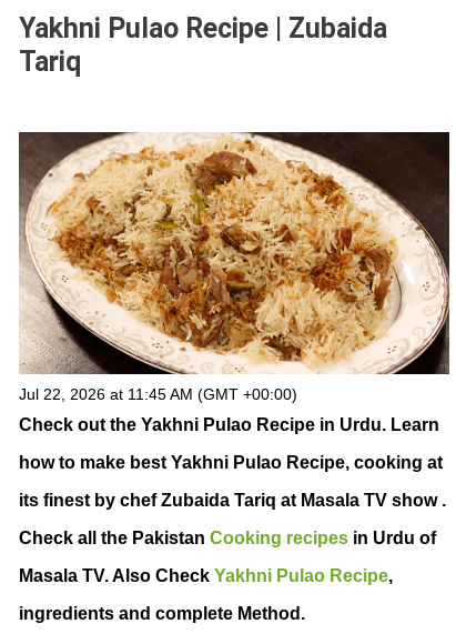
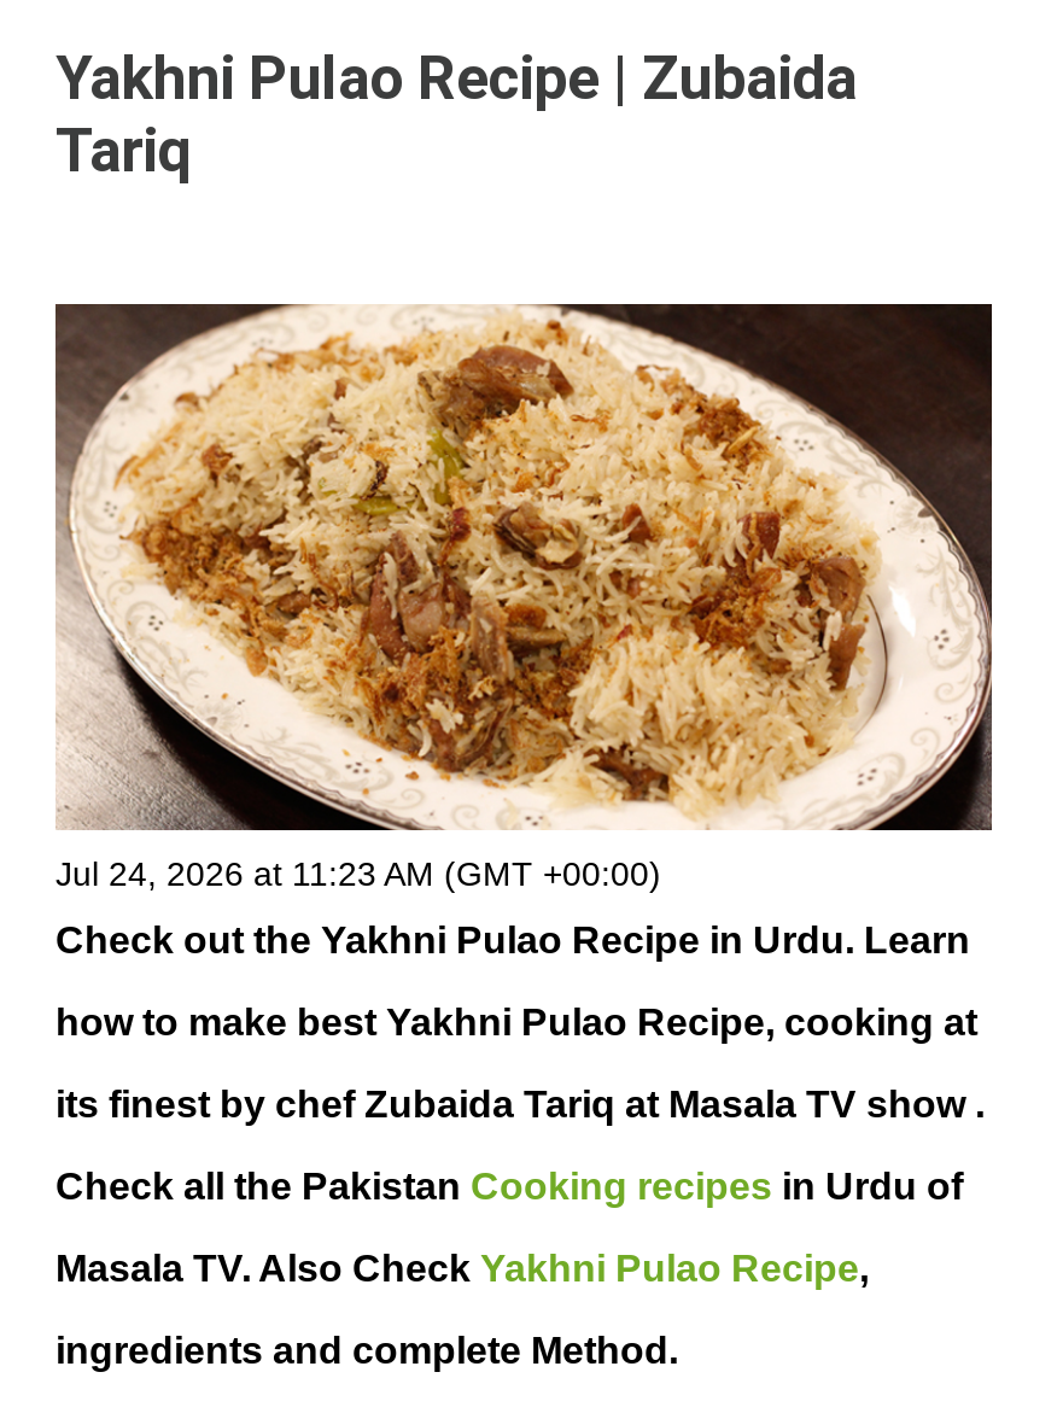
- Jul 22, 2026 at 11:45 AM (GMT +00:00)
+ Jul 24, 2026 at 11:23 AM (GMT +00:00)
